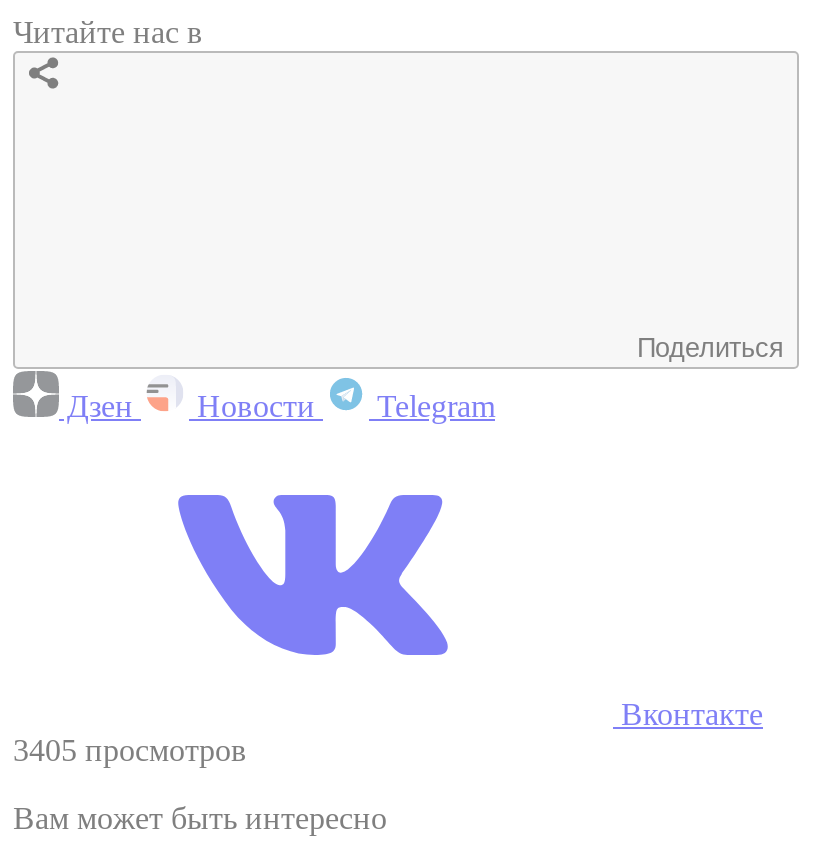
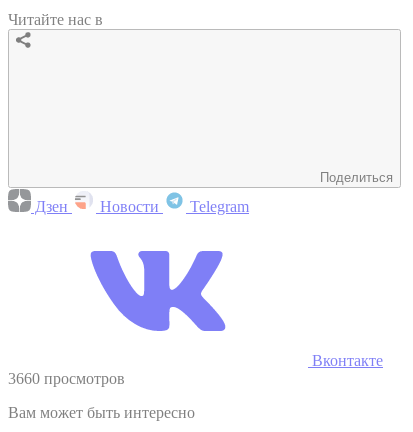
- 3405 просмотров
+ 3660 просмотров
